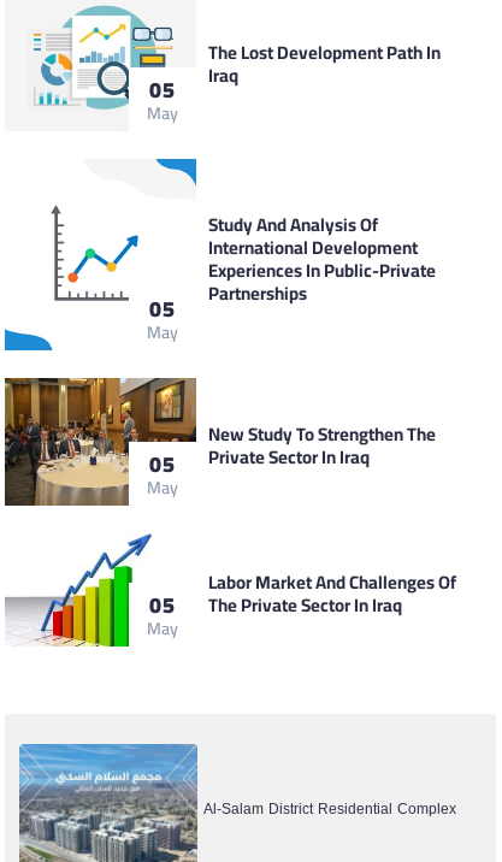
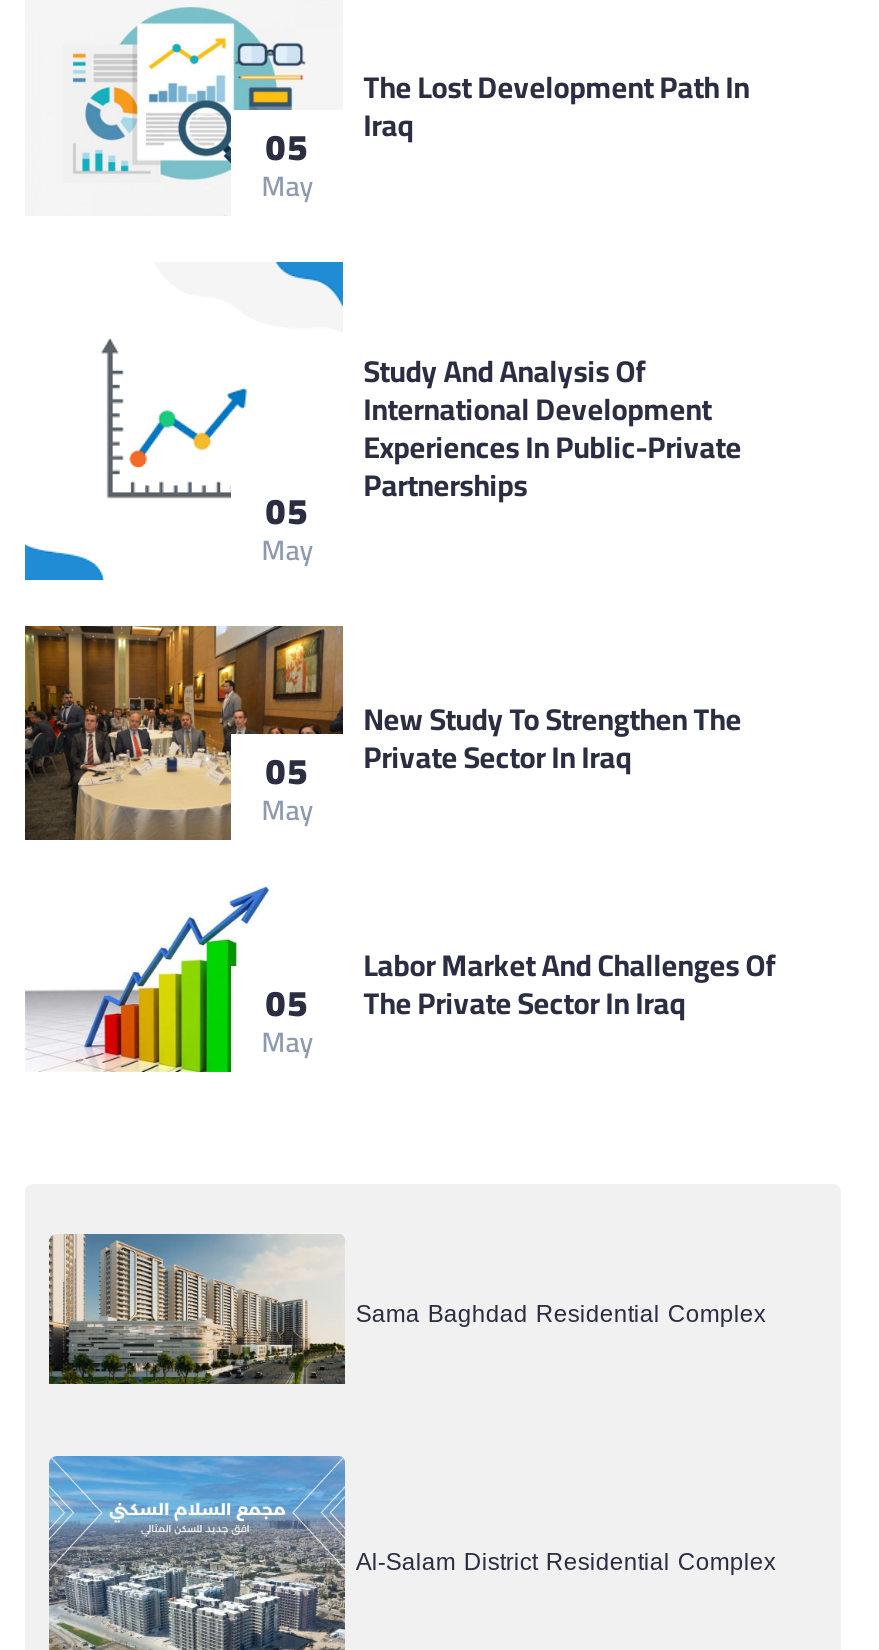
+ [image]
+ Sama Baghdad Residential Complex
